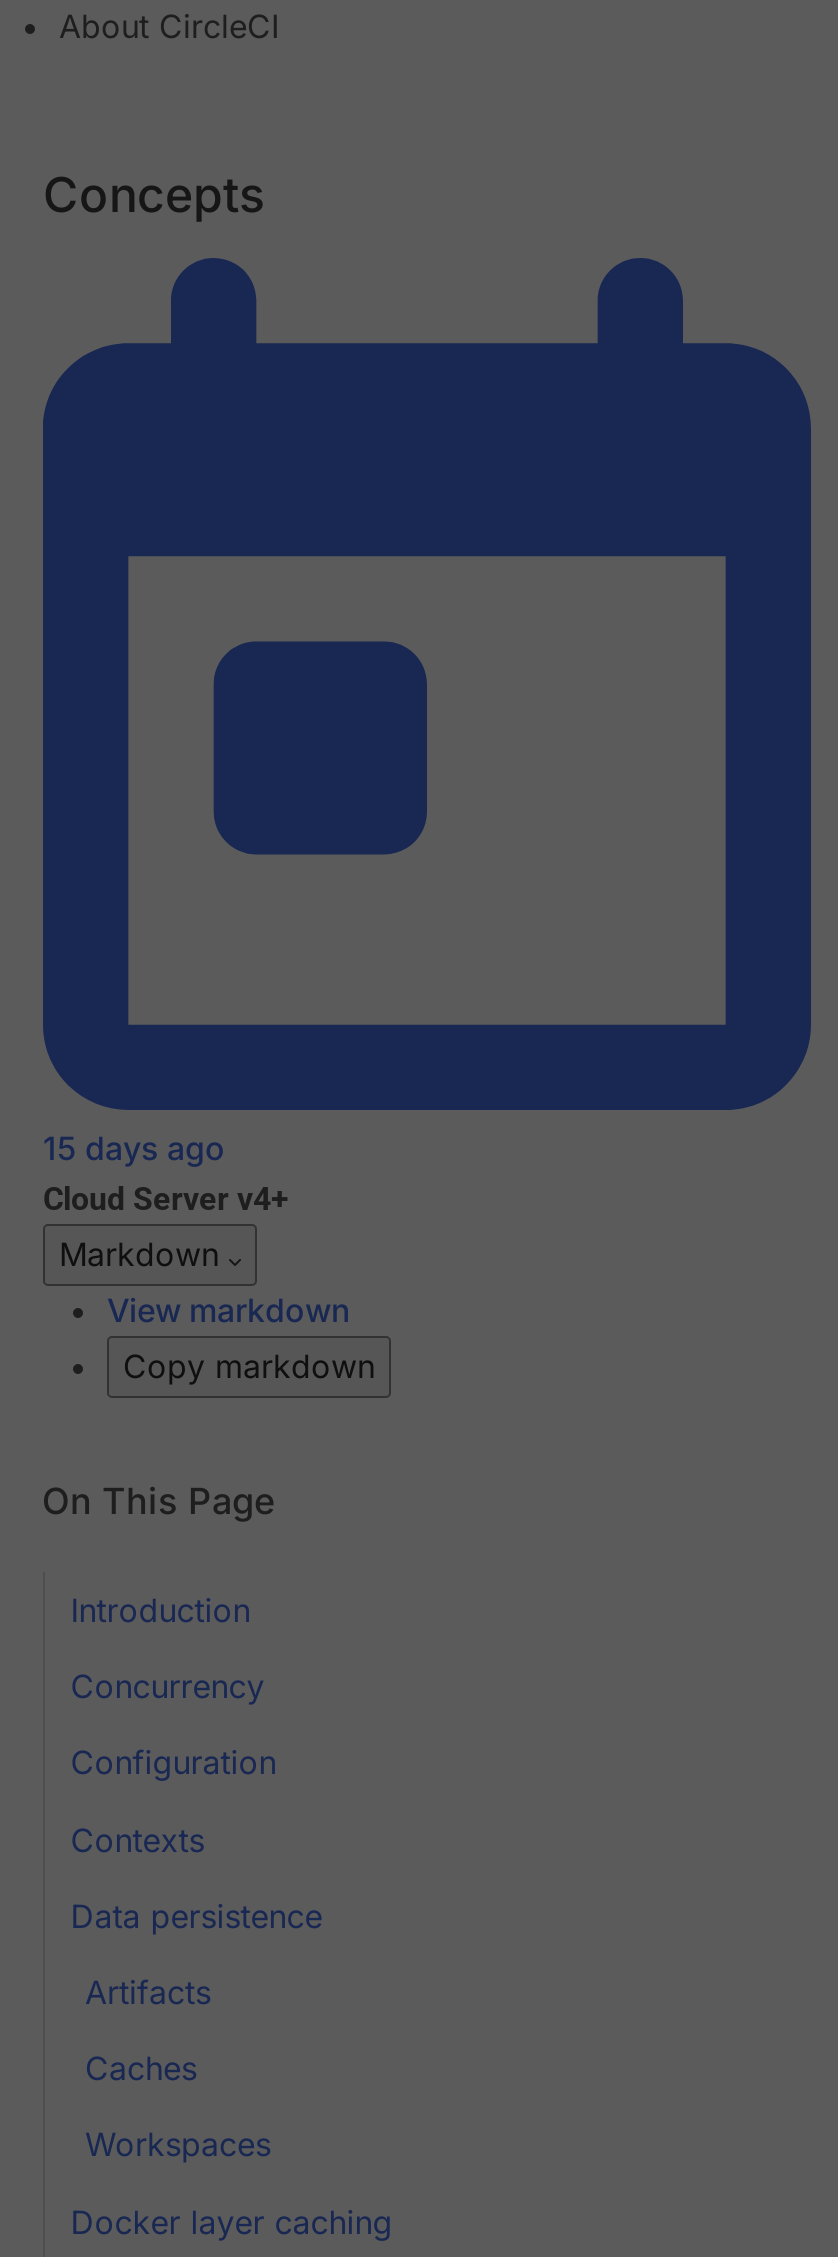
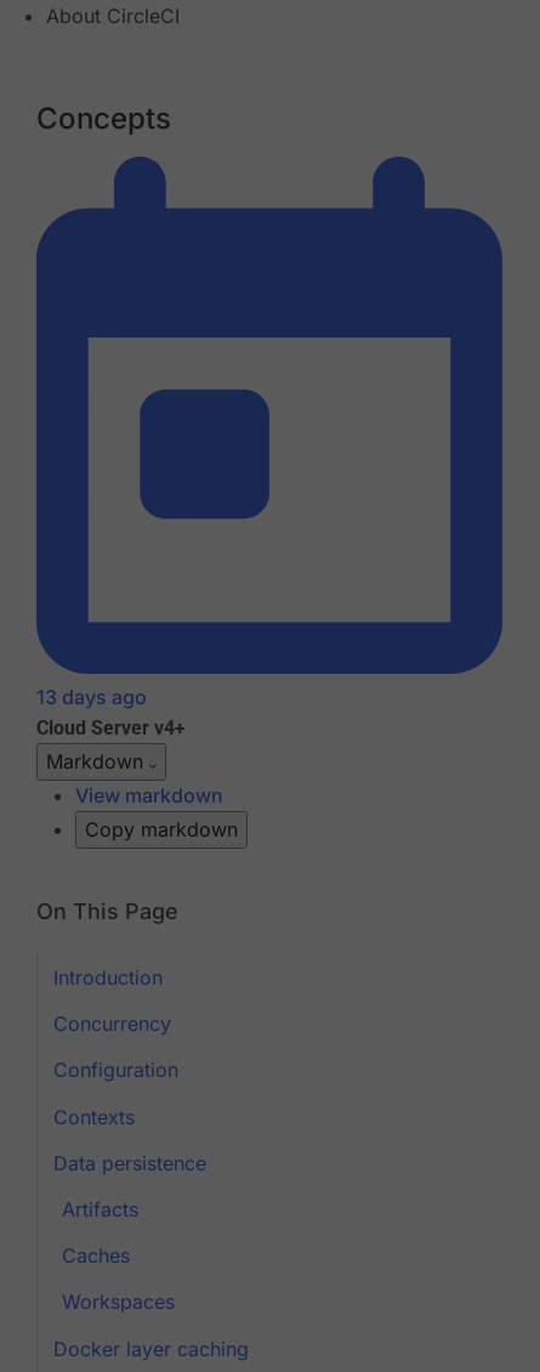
- 15 days ago
+ 13 days ago
